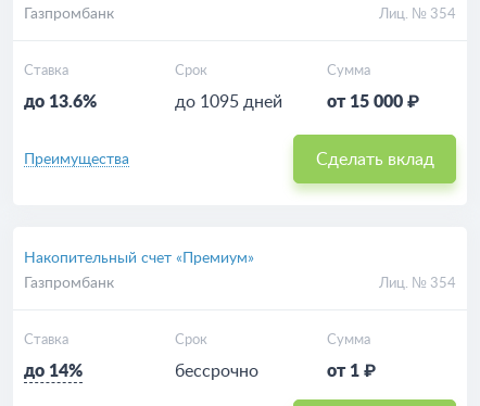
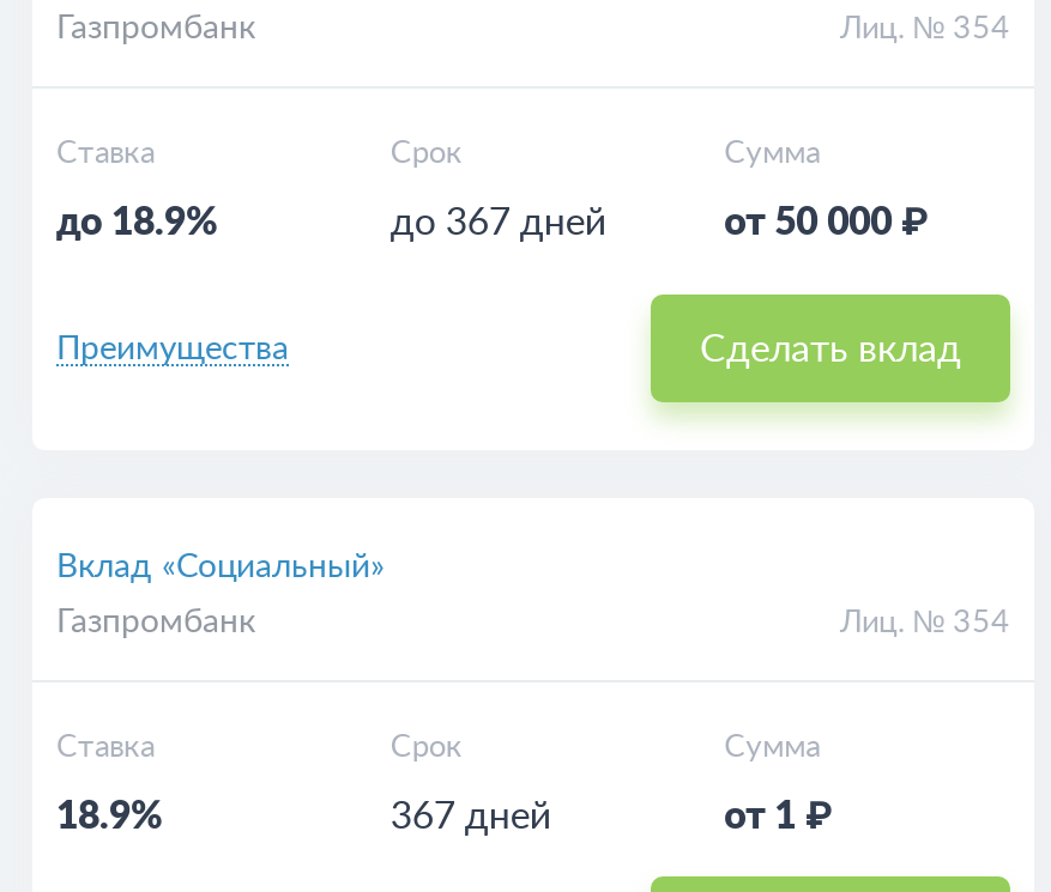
- до 13.6%
+ до 18.9%

- до 1095 дней
+ до 367 дней

- от 15 000 ₽
+ от 50 000 ₽

- Накопительный счет «Премиум»
+ Вклад «Социальный»

- до 14%
+ 18.9%

- бессрочно
+ 367 дней
